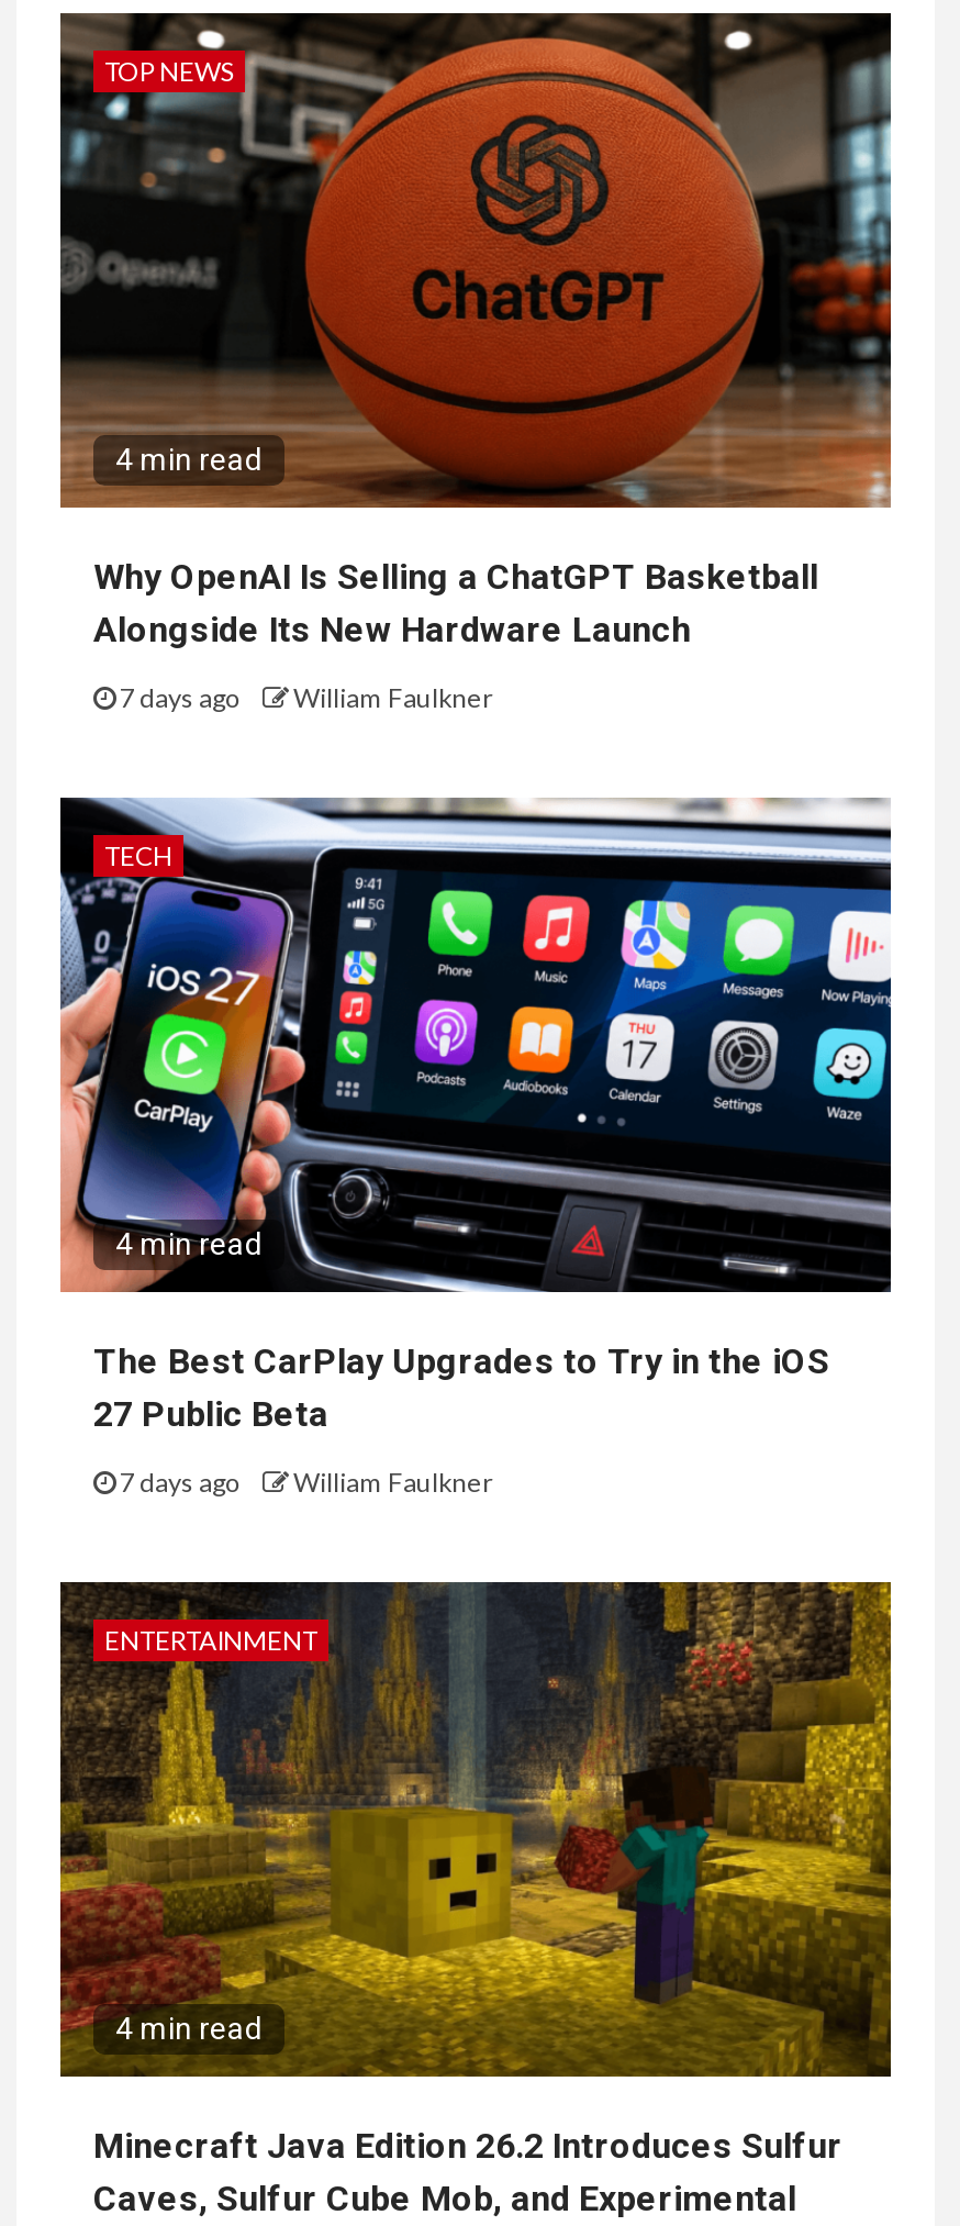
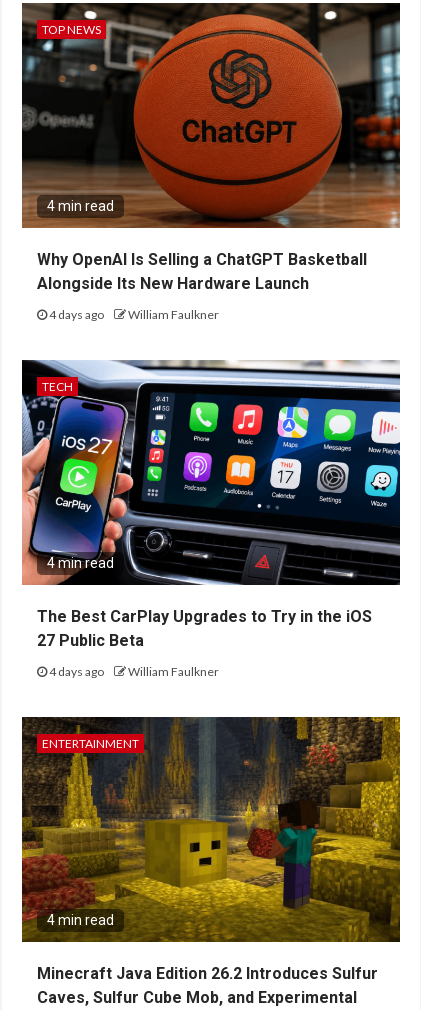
- 7 days ago William Faulkner
+ 4 days ago William Faulkner

- 7 days ago William Faulkner
+ 4 days ago William Faulkner
